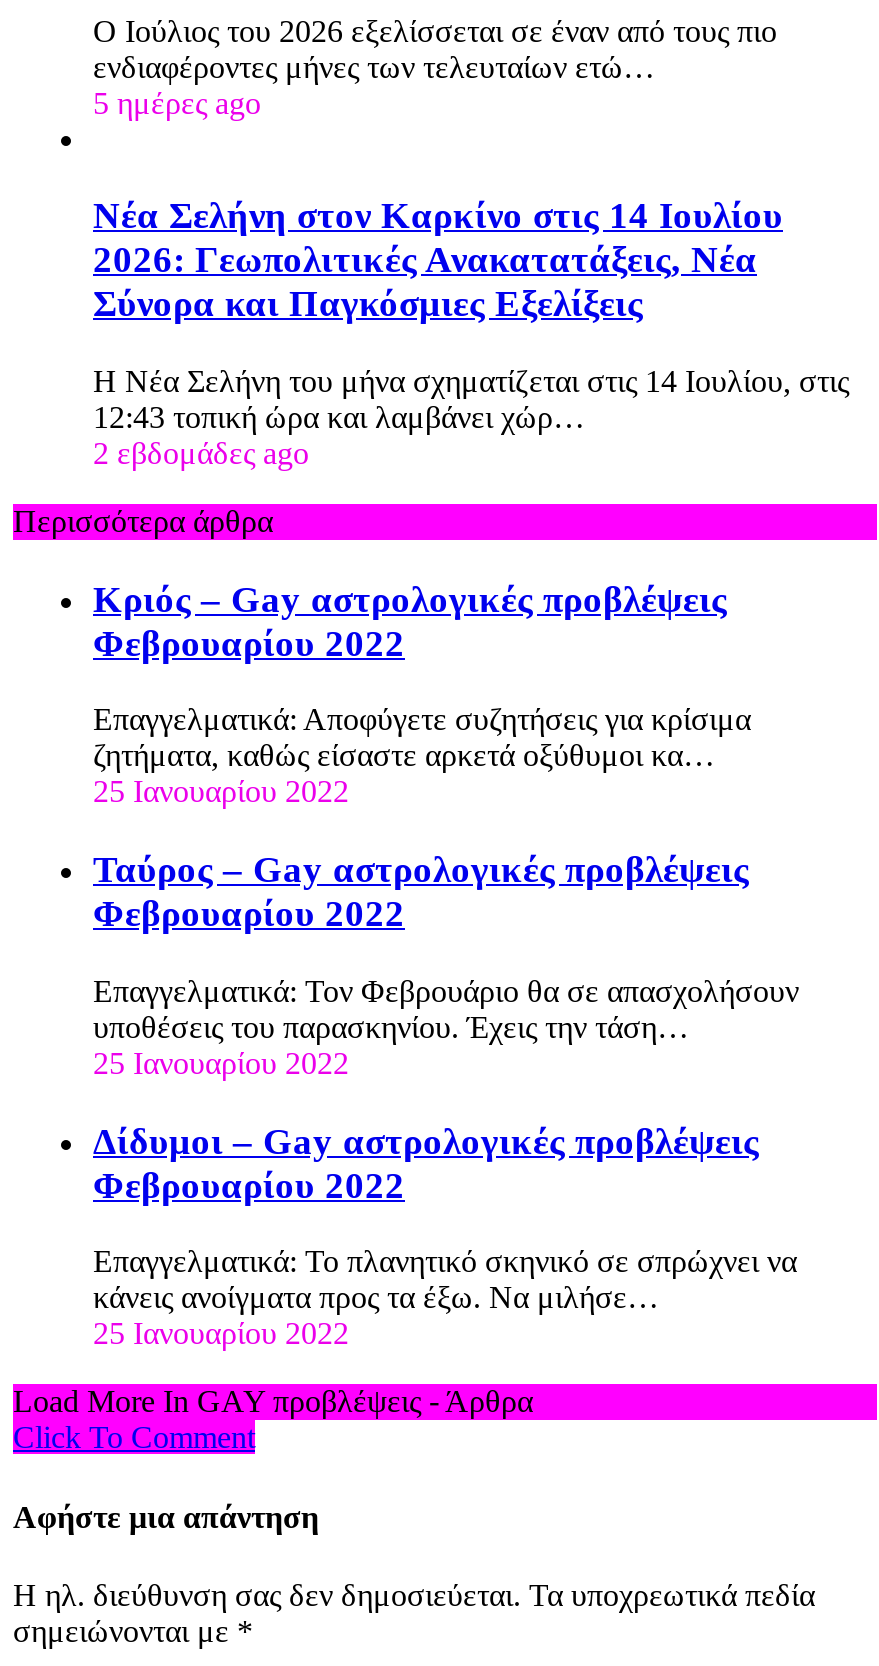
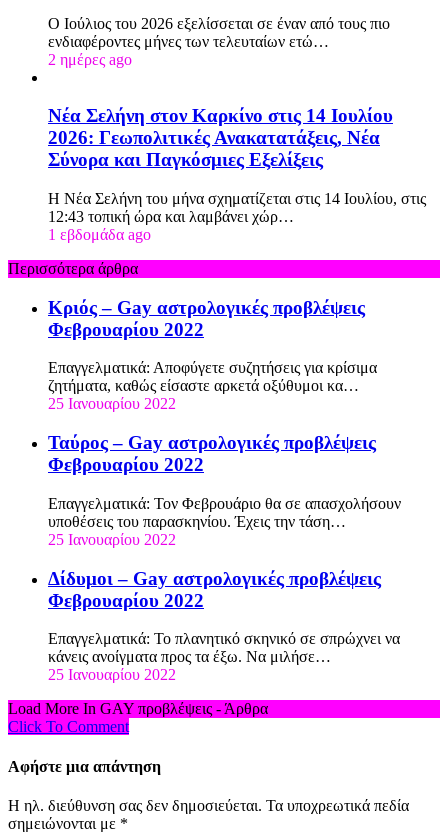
- 5 ημέρες ago
+ 2 ημέρες ago

- 2 εβδομάδες ago
+ 1 εβδομάδα ago
